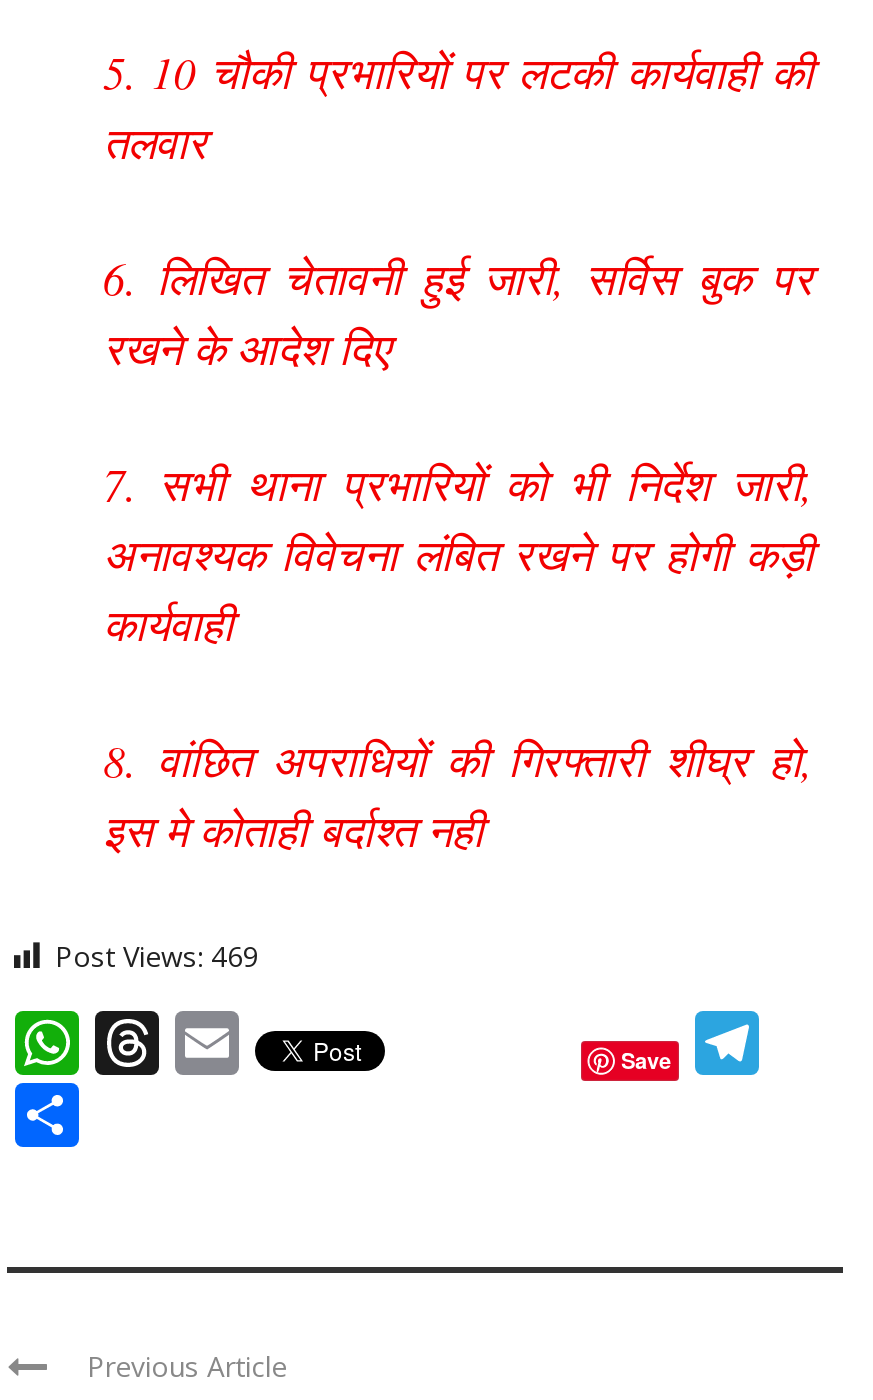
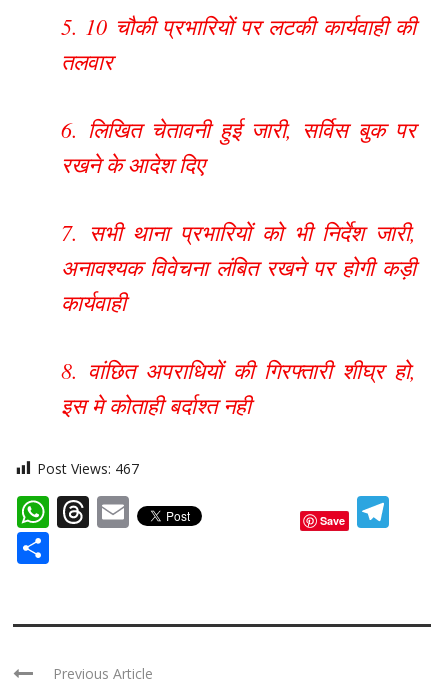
- Post Views: 469
+ Post Views: 467
